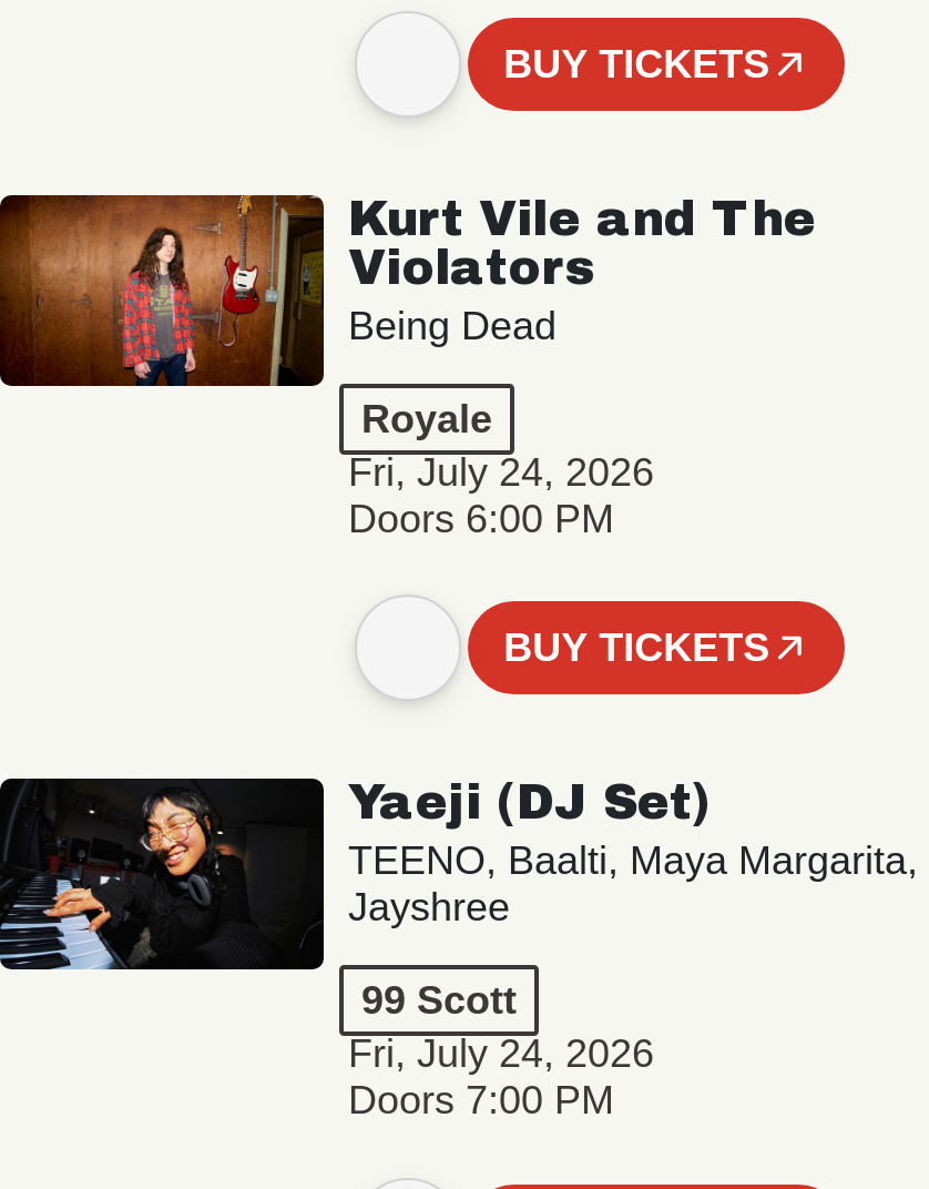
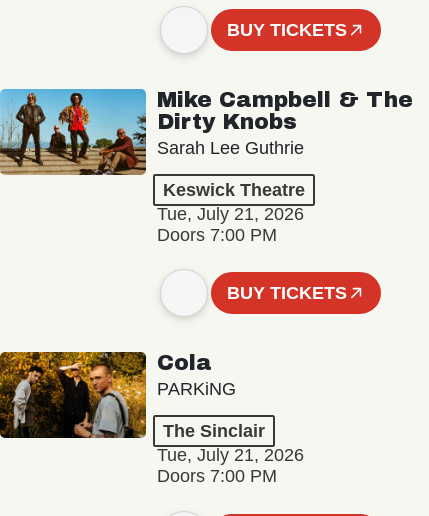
- [image]
- Kurt Vile and The
- Violators
- Being Dead
+ [image]
+ Mike Campbell & The
+ Dirty Knobs
+ Sarah Lee Guthrie

- Royale
- Fri, July 24, 2026
- Doors 6:00 PM
+ Keswick Theatre
+ Tue, July 21, 2026
+ Doors 7:00 PM

- [image]
- Yaeji (DJ Set)
- TEENO, Baalti, Maya Margarita,
- Jayshree
+ [image]
+ Cola
+ PARKiNG

- 99 Scott
- Fri, July 24, 2026
+ The Sinclair
+ Tue, July 21, 2026
